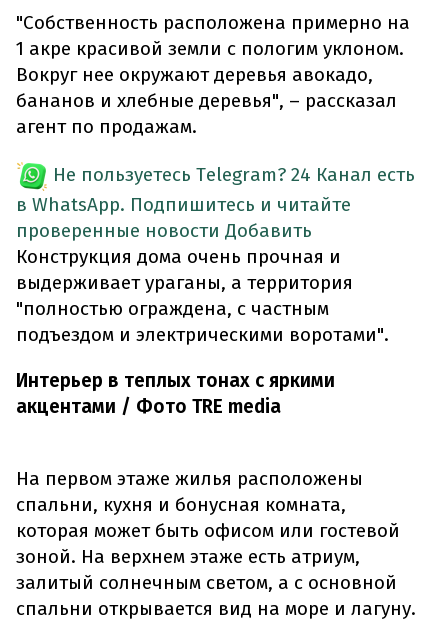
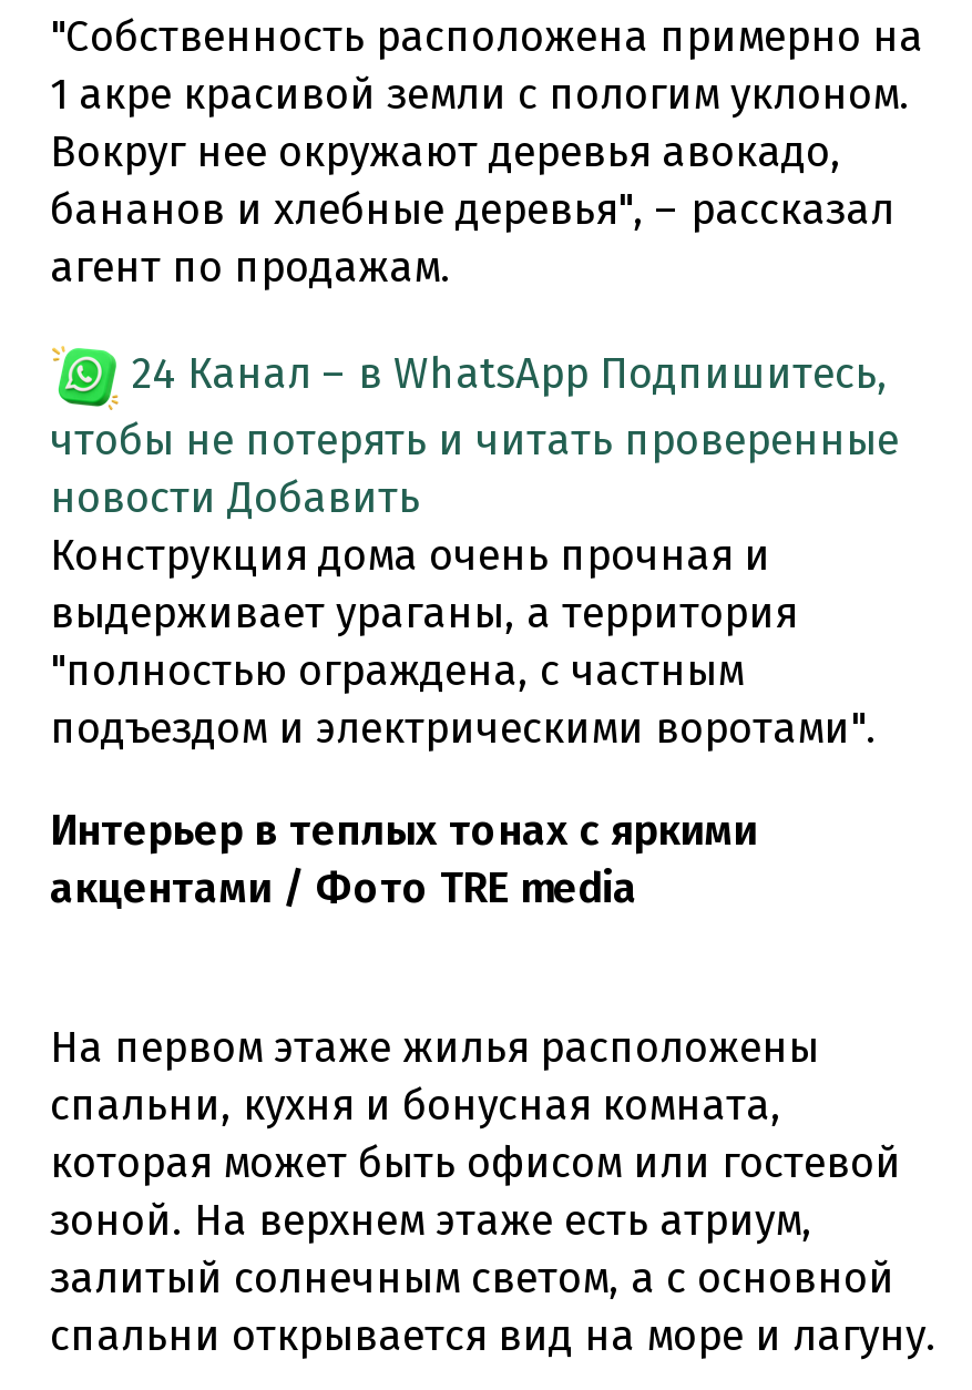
- Не пользуетесь Telegram? 24 Канал есть
- в WhatsApp. Подпишитесь и читайте
- проверенные новости Добавить
+ 24 Канал – в WhatsApp Подпишитесь,
+ чтобы не потерять и читать проверенные
+ новости Добавить
